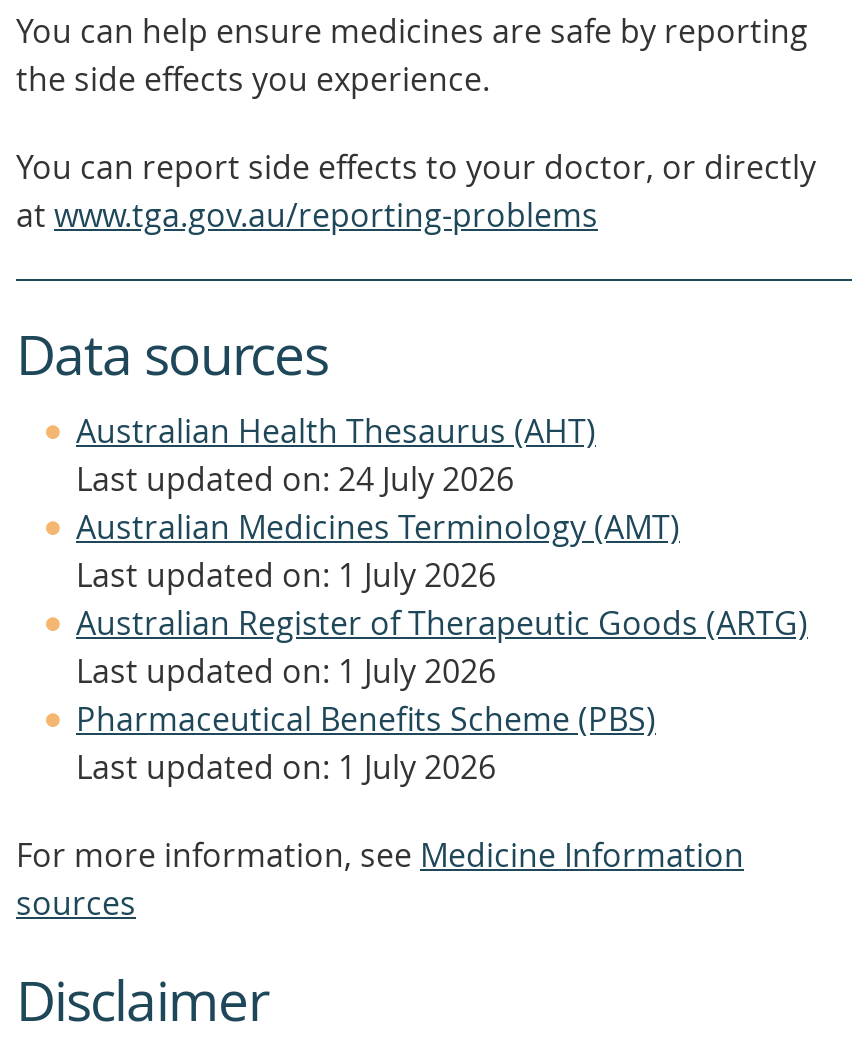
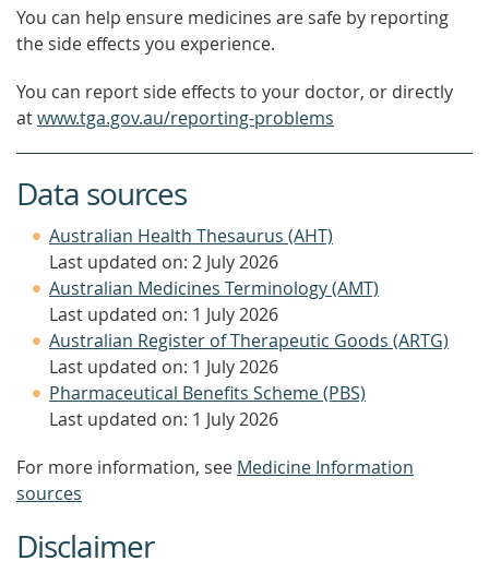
- Last updated on: 24 July 2026
+ Last updated on: 2 July 2026
